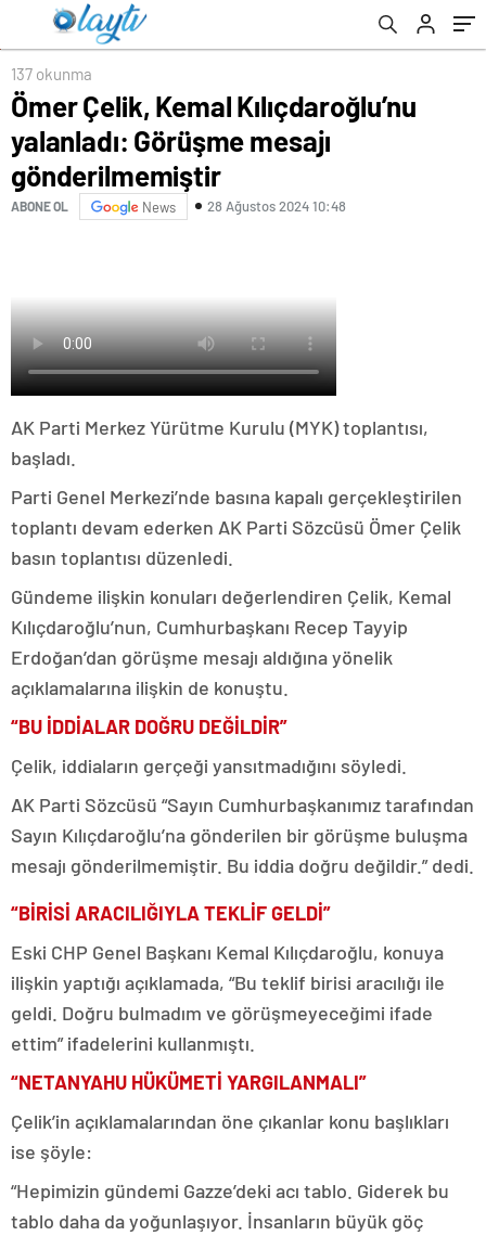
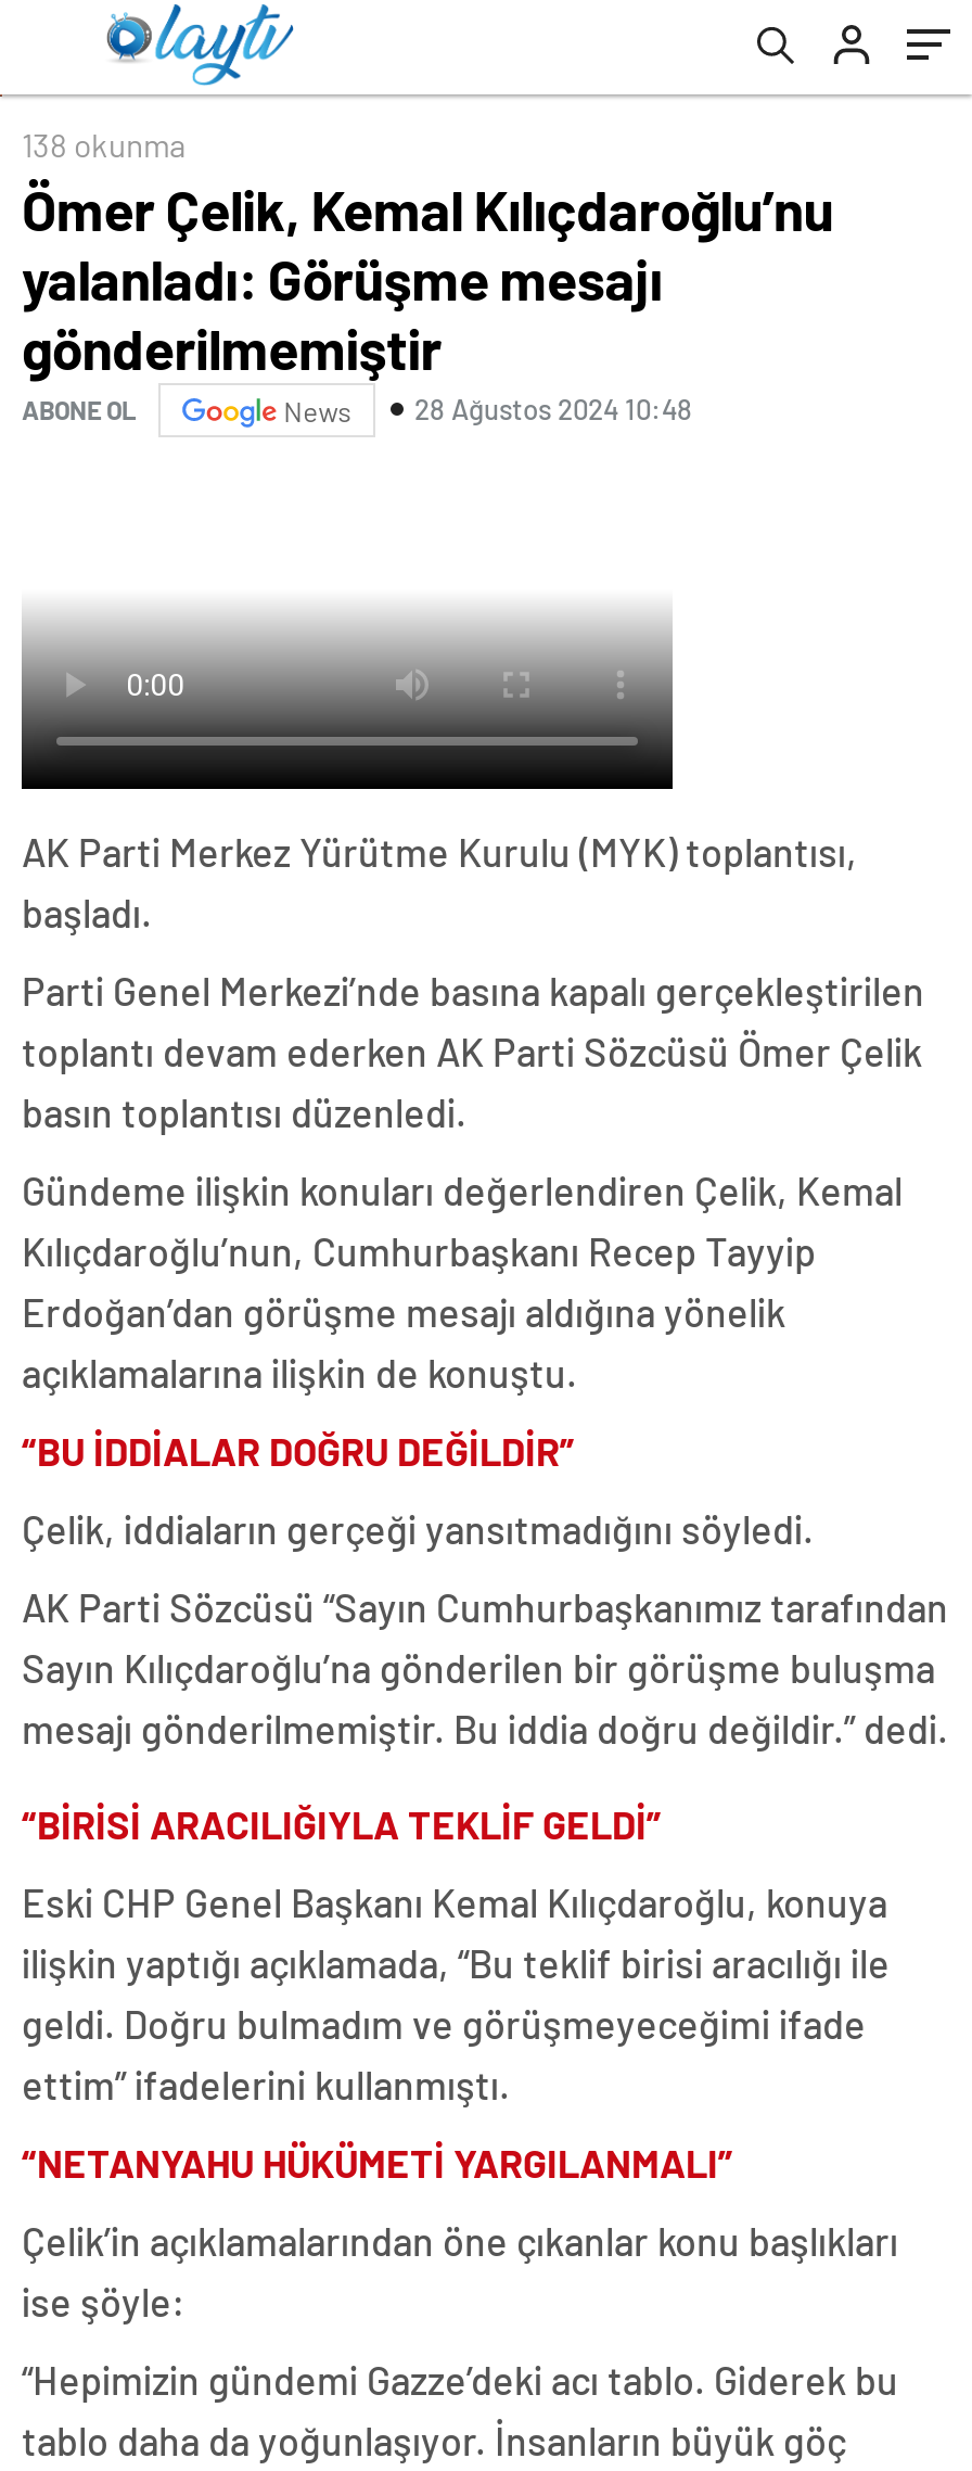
- 137 okunma
+ 138 okunma
